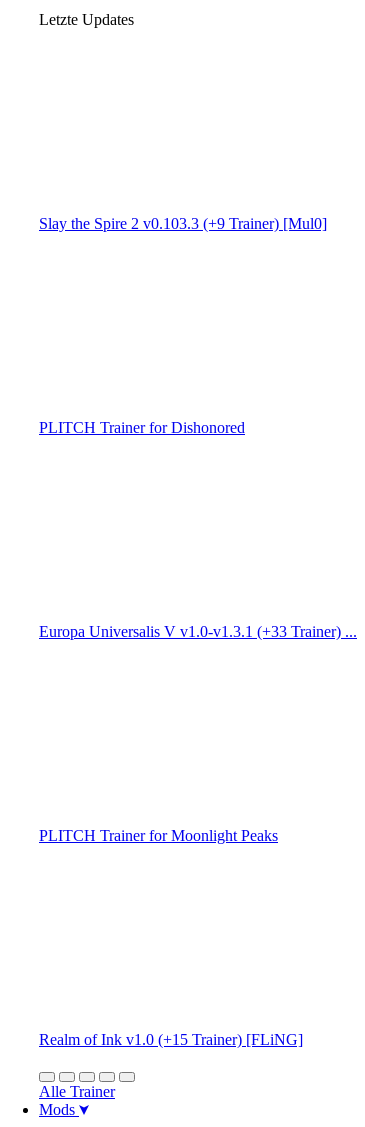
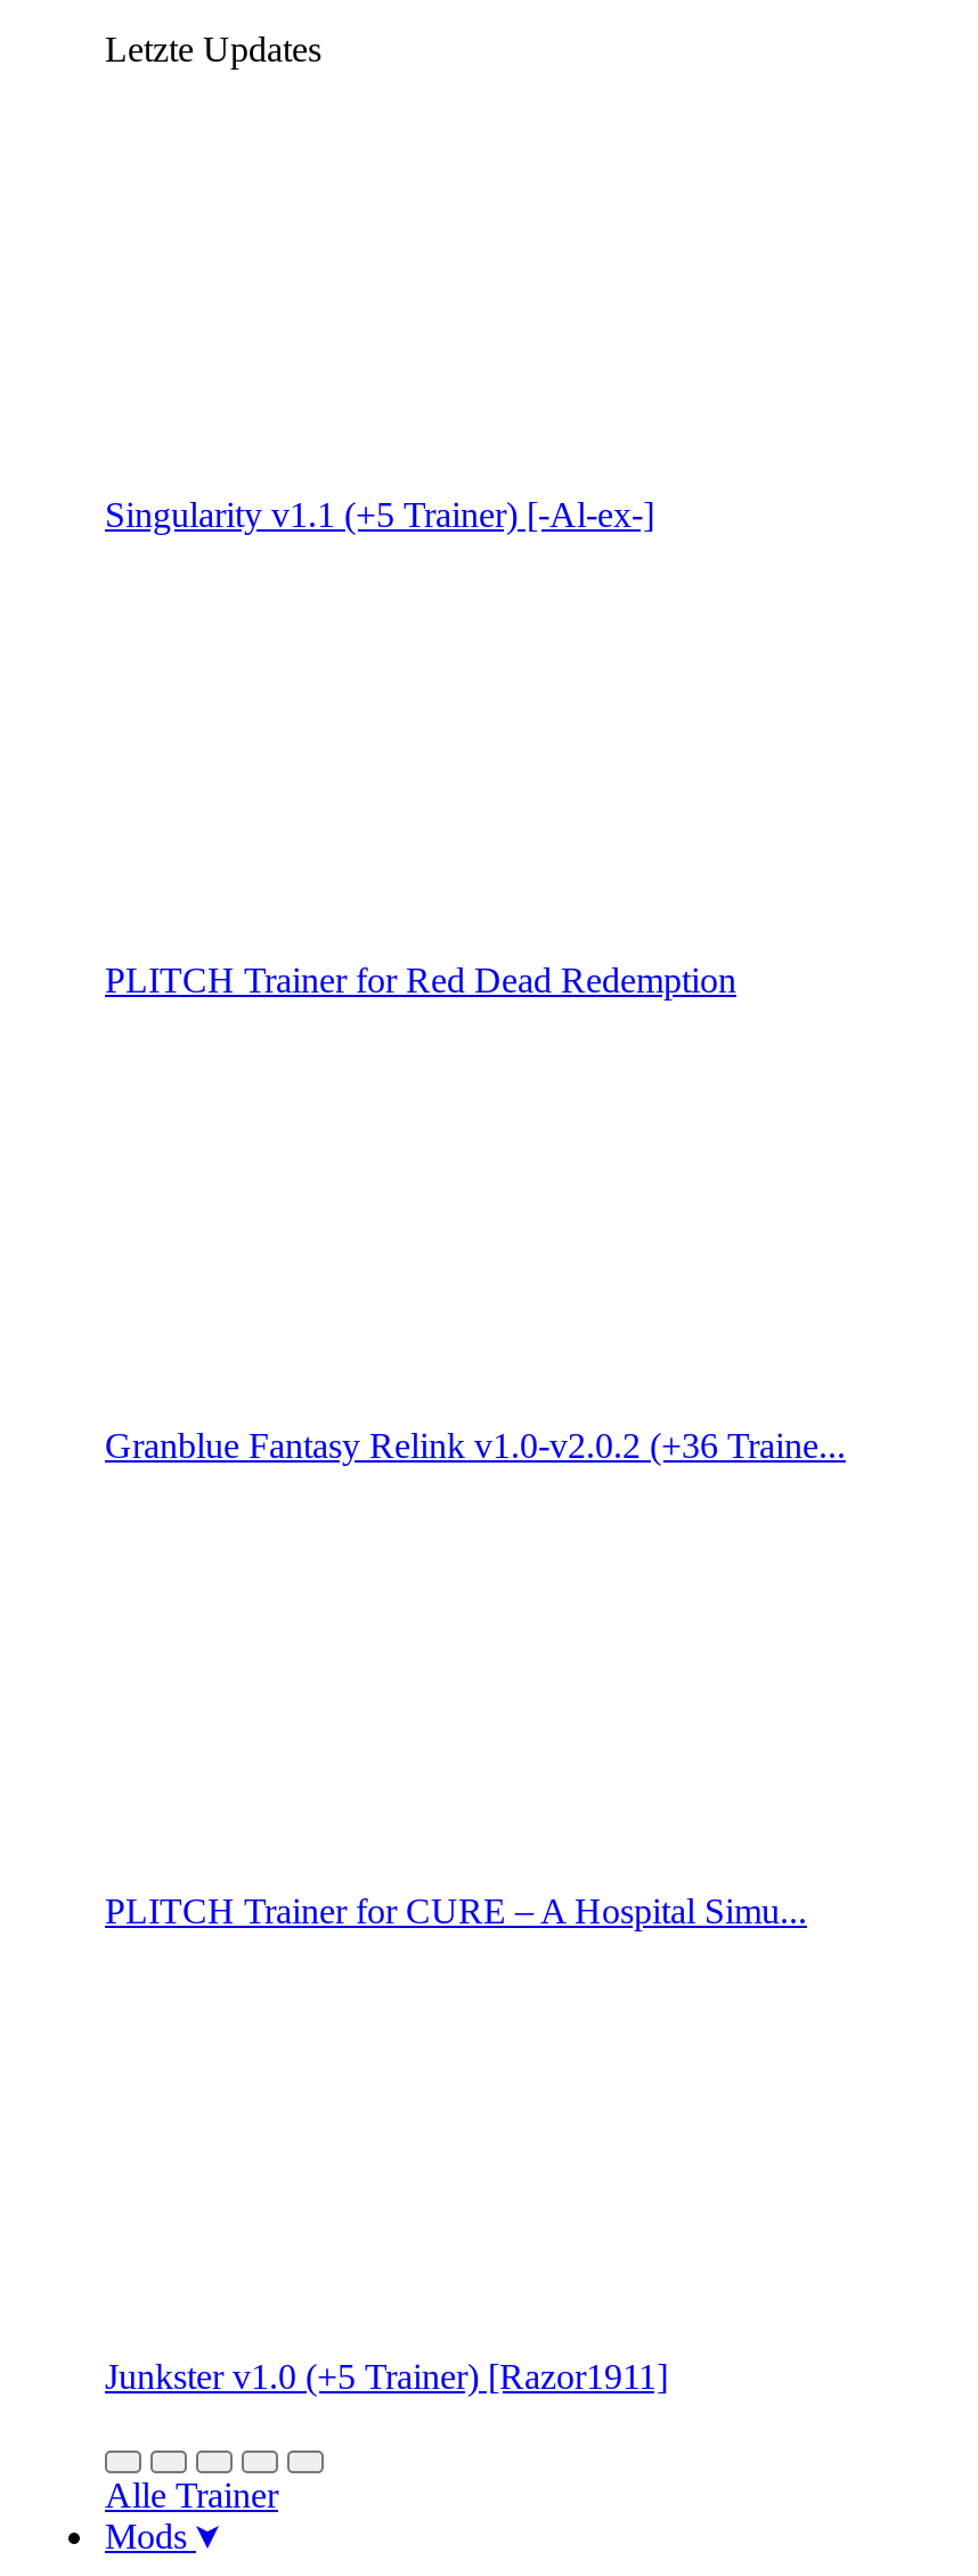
- Slay the Spire 2 v0.103.3 (+9 Trainer) [Mul0]
+ Singularity v1.1 (+5 Trainer) [-Al-ex-]

- PLITCH Trainer for Dishonored
+ PLITCH Trainer for Red Dead Redemption

- Europa Universalis V v1.0-v1.3.1 (+33 Trainer) ...
+ Granblue Fantasy Relink v1.0-v2.0.2 (+36 Traine...

- PLITCH Trainer for Moonlight Peaks
+ PLITCH Trainer for CURE – A Hospital Simu...

- Realm of Ink v1.0 (+15 Trainer) [FLiNG]
+ Junkster v1.0 (+5 Trainer) [Razor1911]
